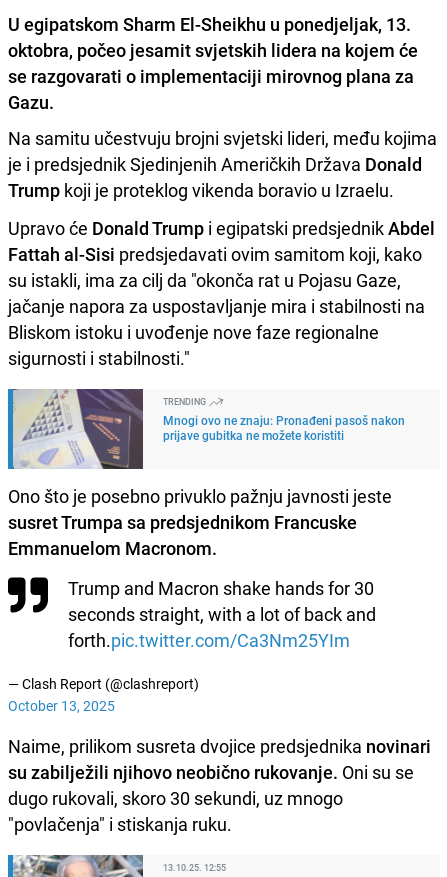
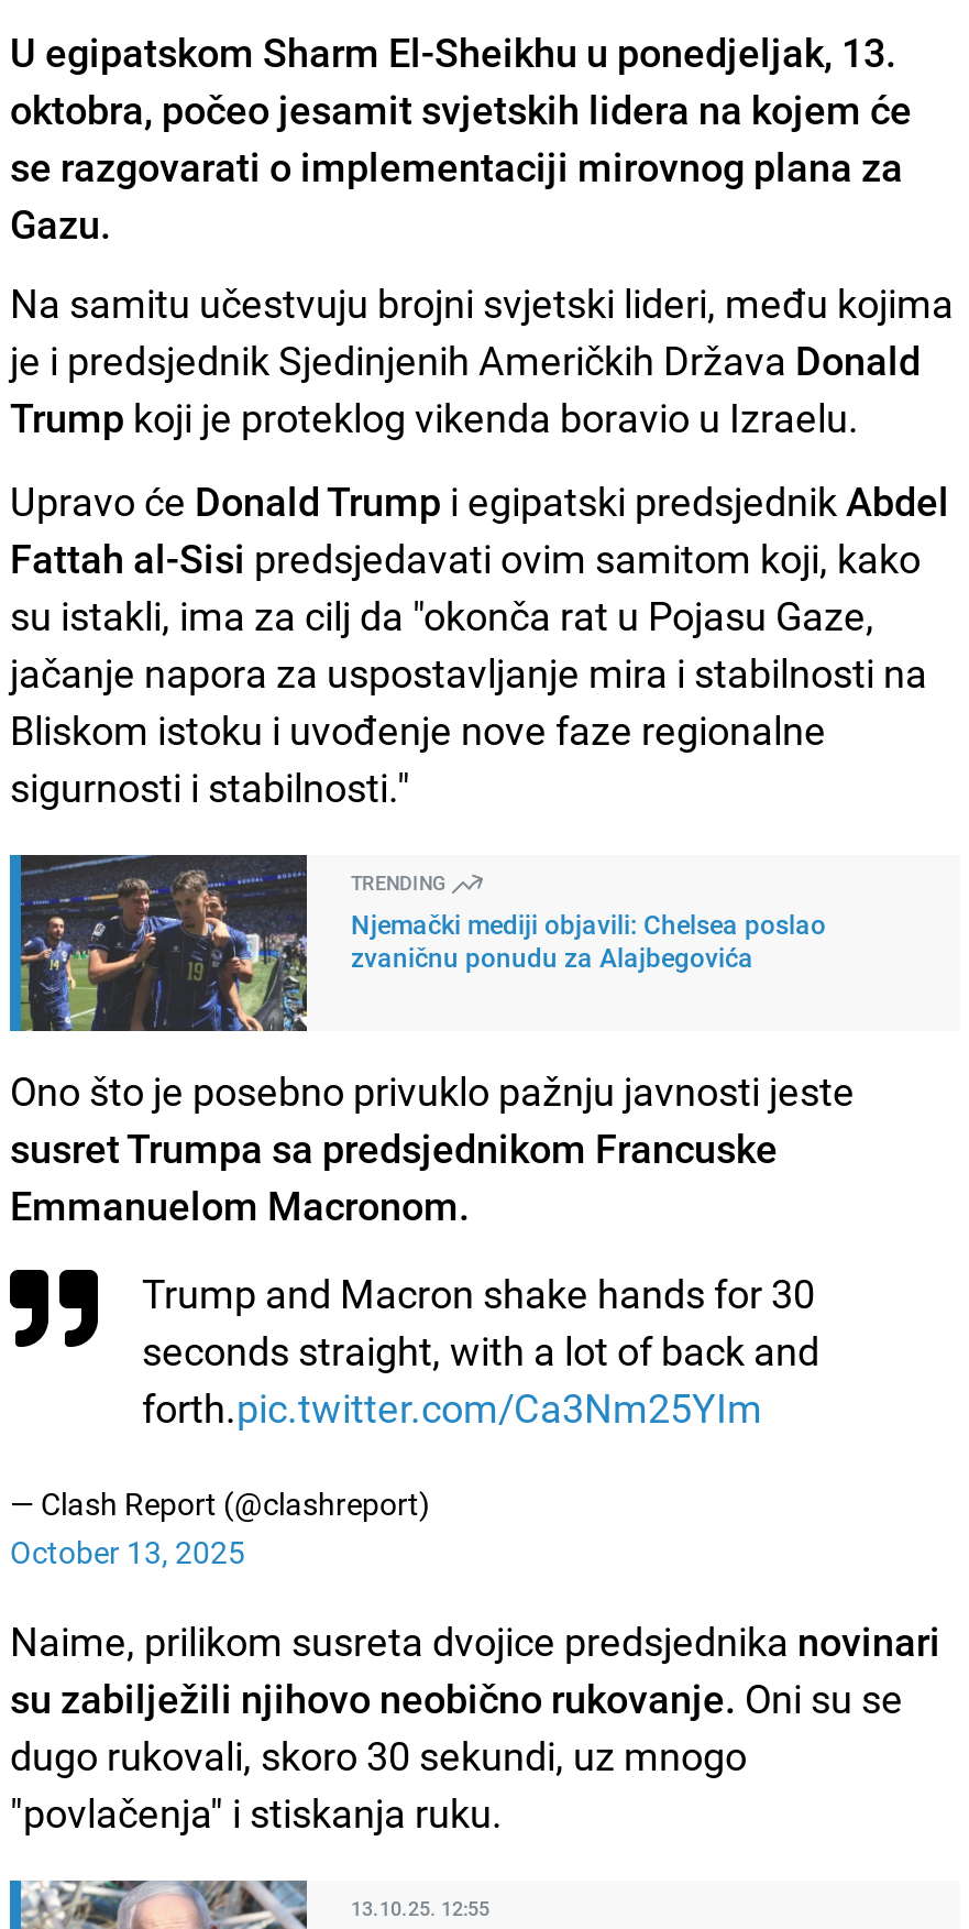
- [image]
- Mnogi ovo ne znaju: Pronađeni pasoš nakon
- prijave gubitka ne možete koristiti
+ [image]
+ Njemački mediji objavili: Chelsea poslao
+ zvaničnu ponudu za Alajbegovića
